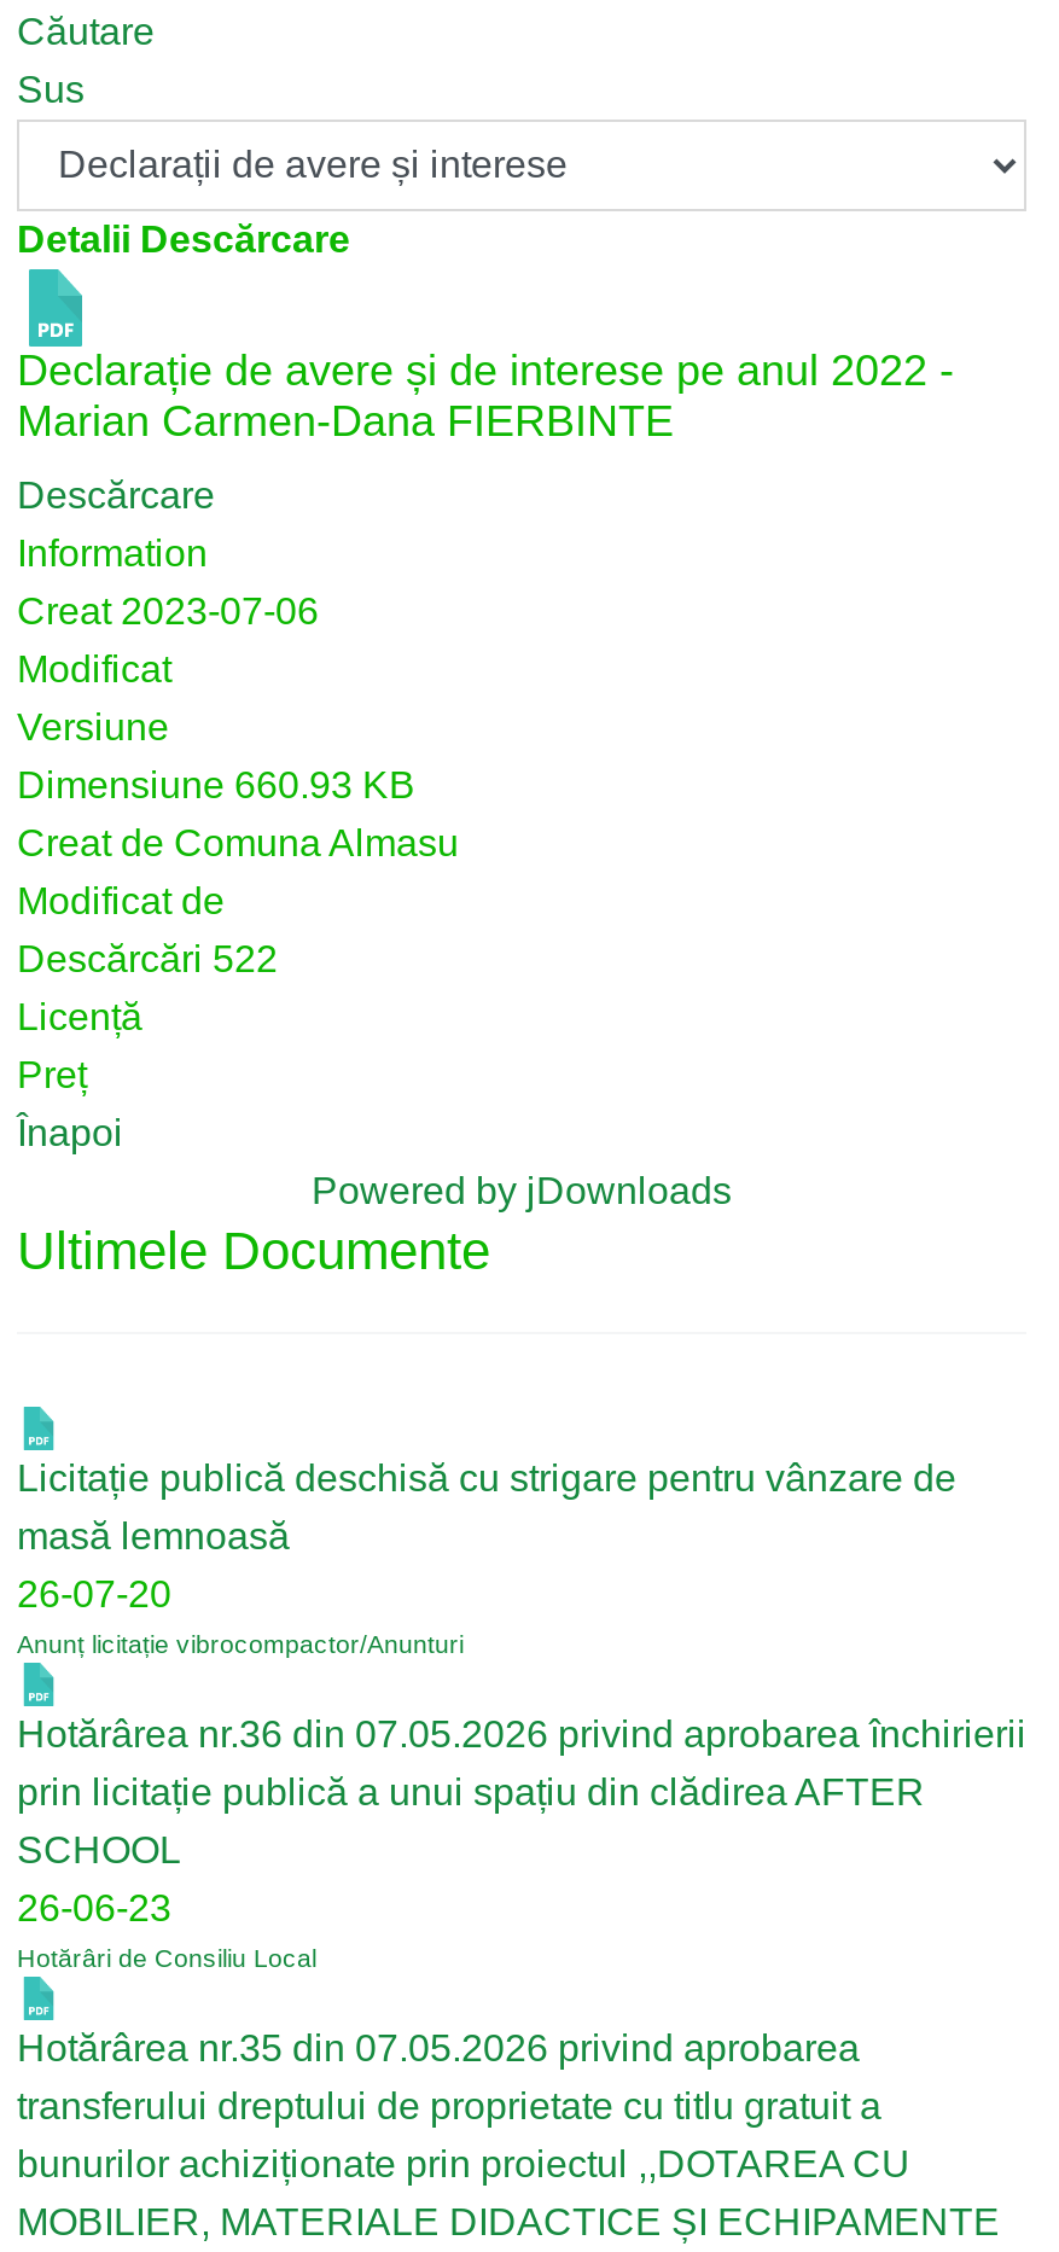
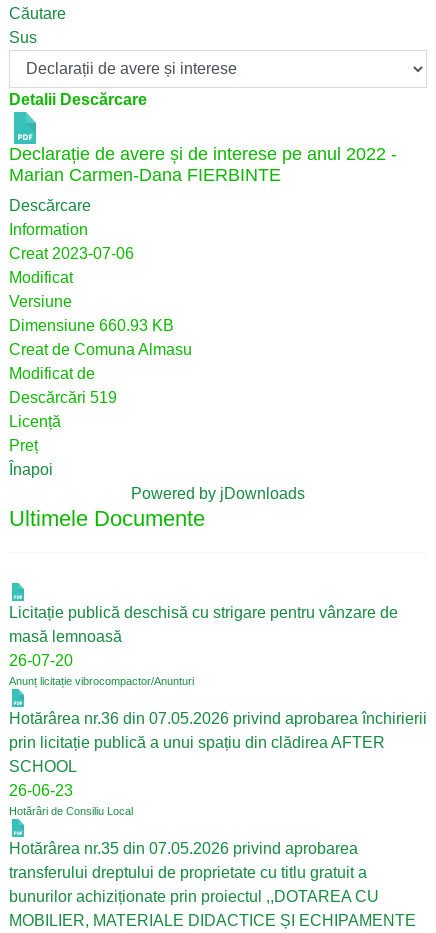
- Descărcări 522
+ Descărcări 519
